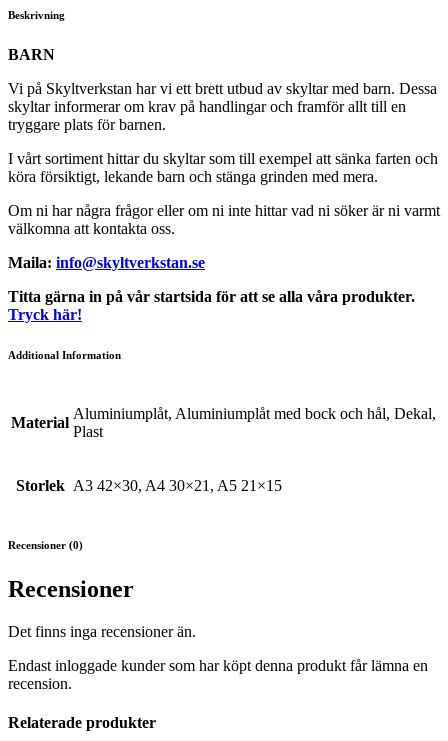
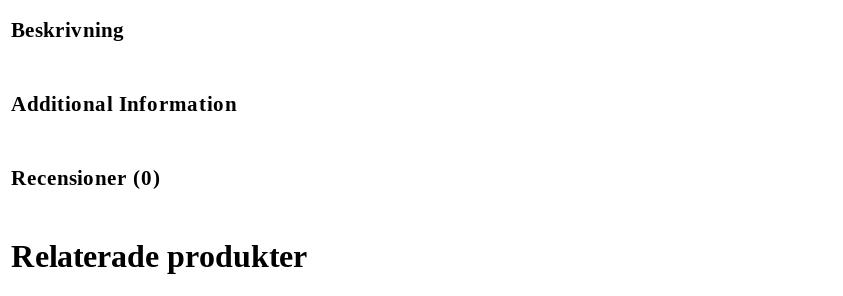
- BARN
- Vi på Skyltverkstan har vi ett brett utbud av skyltar med barn. Dessa
- skyltar informerar om krav på handlingar och framför allt till en
- tryggare plats för barnen.
- I vårt sortiment hittar du skyltar som till exempel att sänka farten och
- köra försiktigt, lekande barn och stänga grinden med mera.
- Om ni har några frågor eller om ni inte hittar vad ni söker är ni varmt
- välkomna att kontakta oss.
- Maila: info@skyltverkstan.se
- Titta gärna in på vår startsida för att se alla våra produkter.
- Tryck här!

- Aluminiumplåt, Aluminiumplåt med bock och hål, Dekal,
- Plast
- Storlek A3 42×30, A4 30×21, A5 21×15

- Material

- Recensioner
- Det finns inga recensioner än.
- Endast inloggade kunder som har köpt denna produkt får lämna en
- recension.
